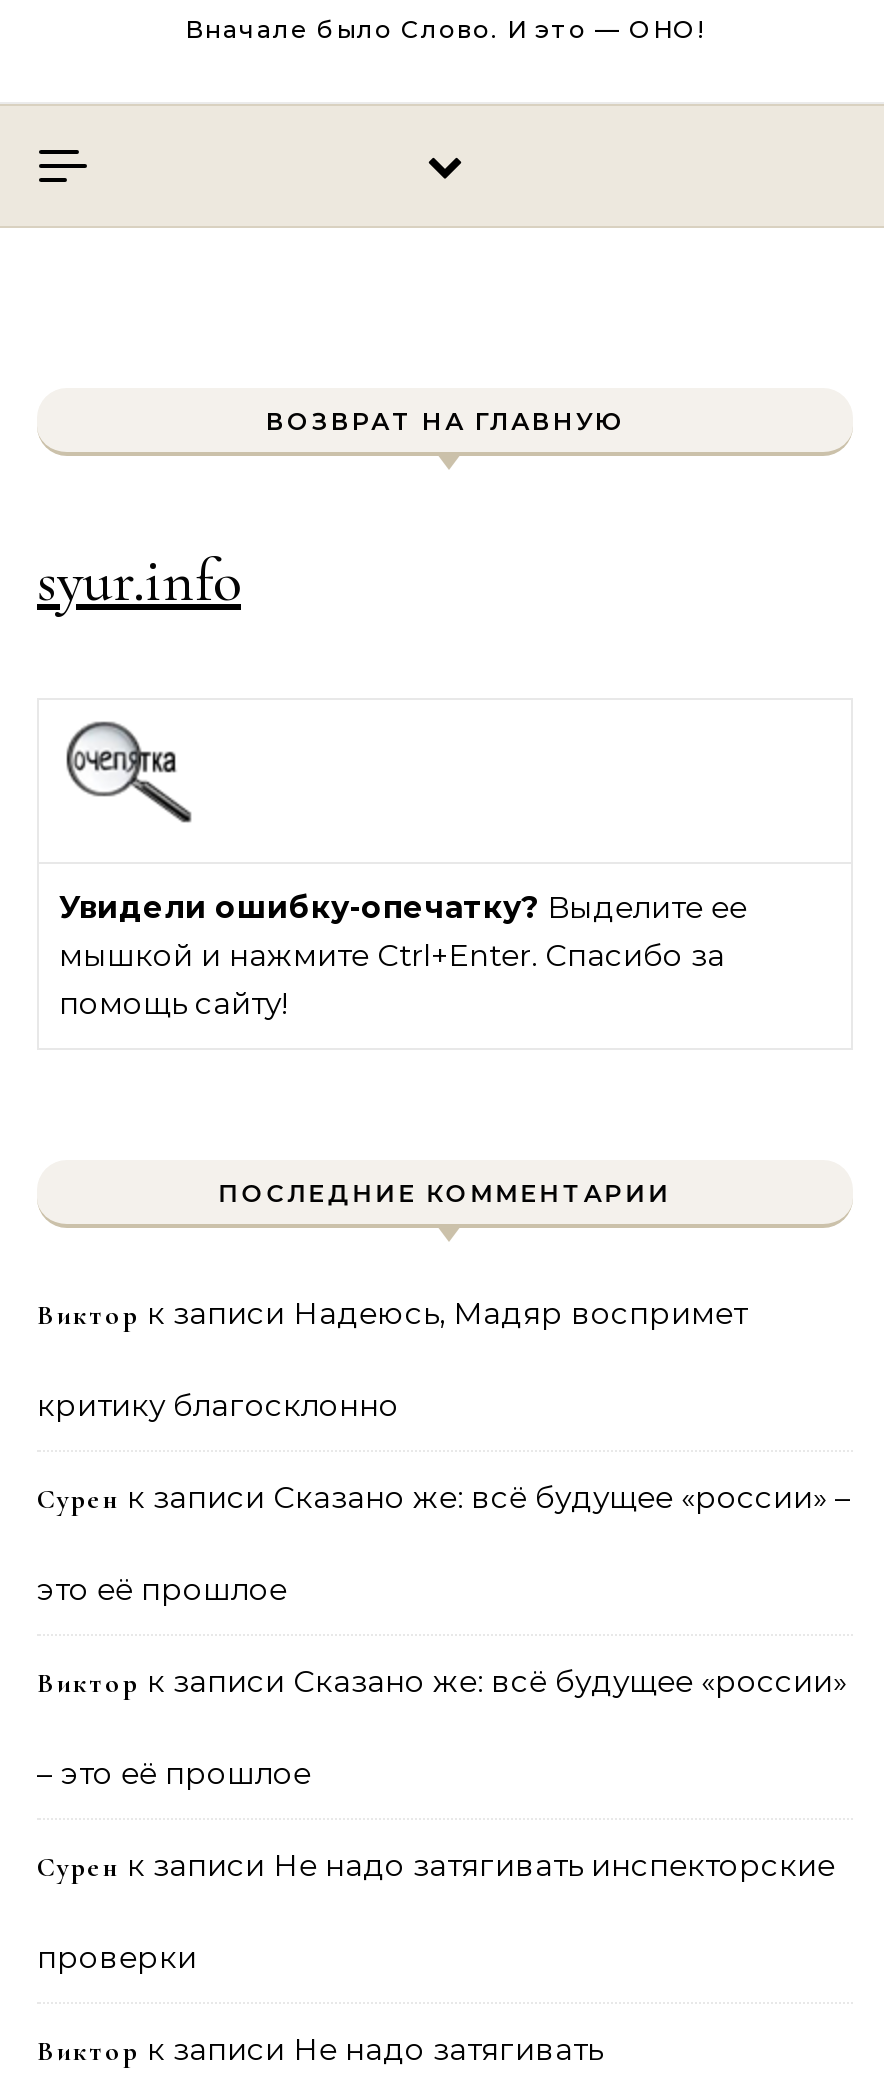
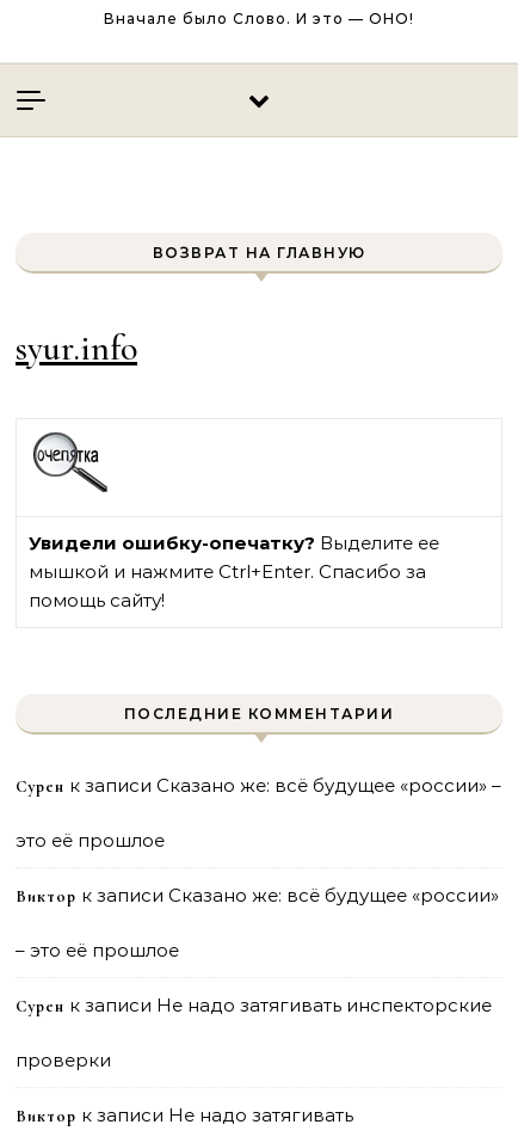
- Виктор к записи Надеюсь, Мадяр воспримет
- критику благосклонно
